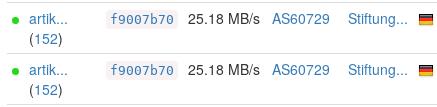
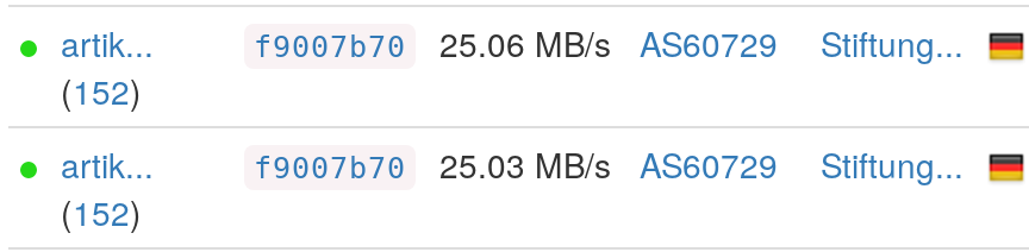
- f9007b70 25.18 MB/s AS60729 Stiftung...
+ f9007b70 25.06 MB/s AS60729 Stiftung...

- f9007b70 25.18 MB/s AS60729 Stiftung...
+ f9007b70 25.03 MB/s AS60729 Stiftung...
